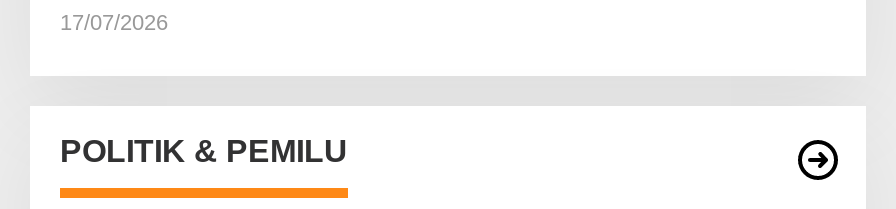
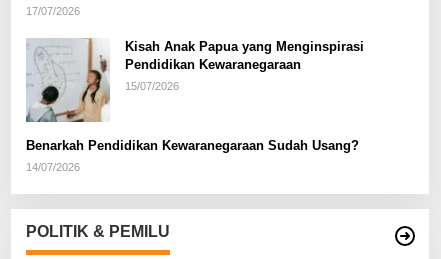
+ [image]
+ Kisah Anak Papua yang Menginspirasi
+ Pendidikan Kewaranegaraan
+ 15/07/2026

+ Benarkah Pendidikan Kewaranegaraan Sudah Usang?
+ 14/07/2026
